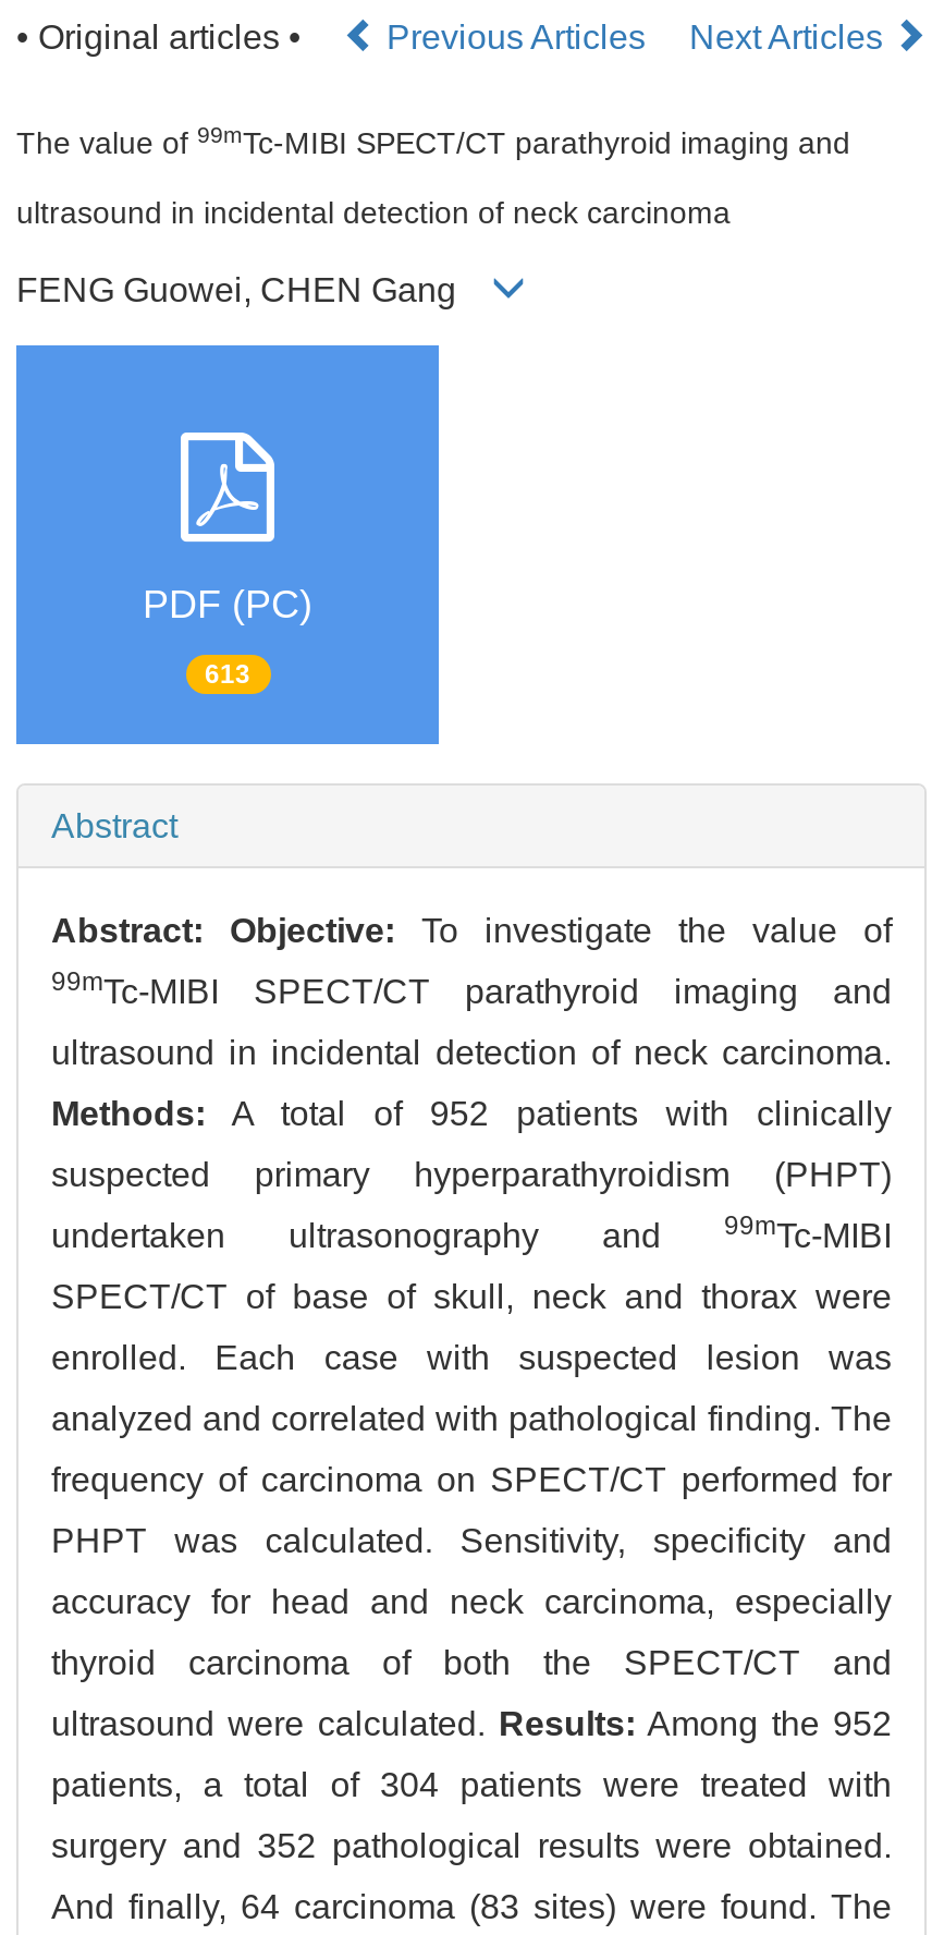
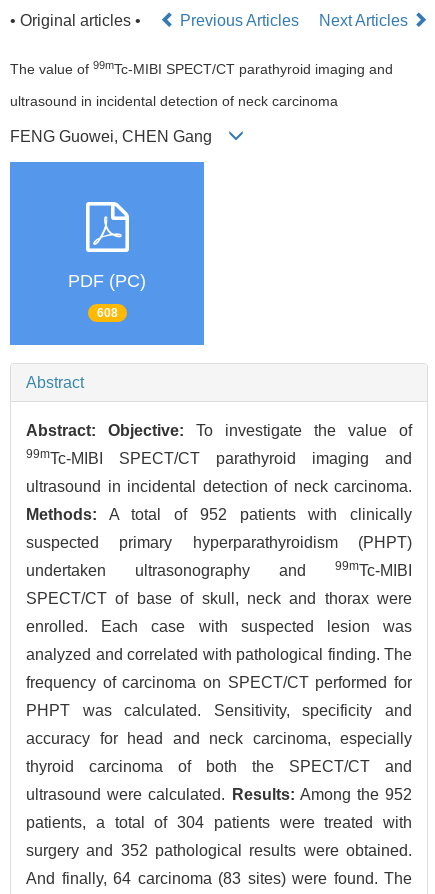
- 613
+ 608
